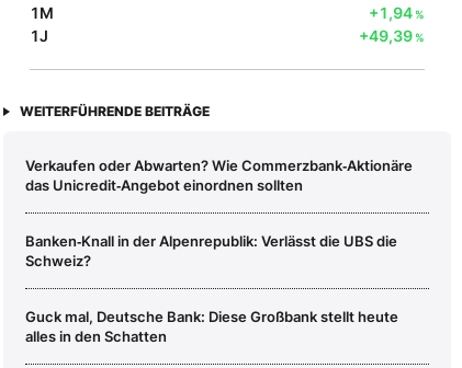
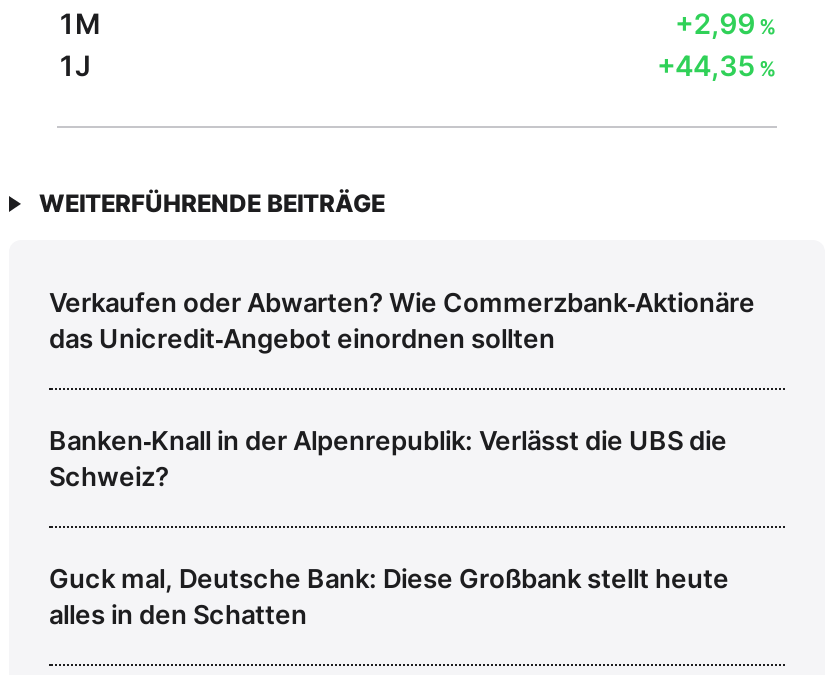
- +1,94%
+ +2,99%

- +49,39%
+ +44,35%
